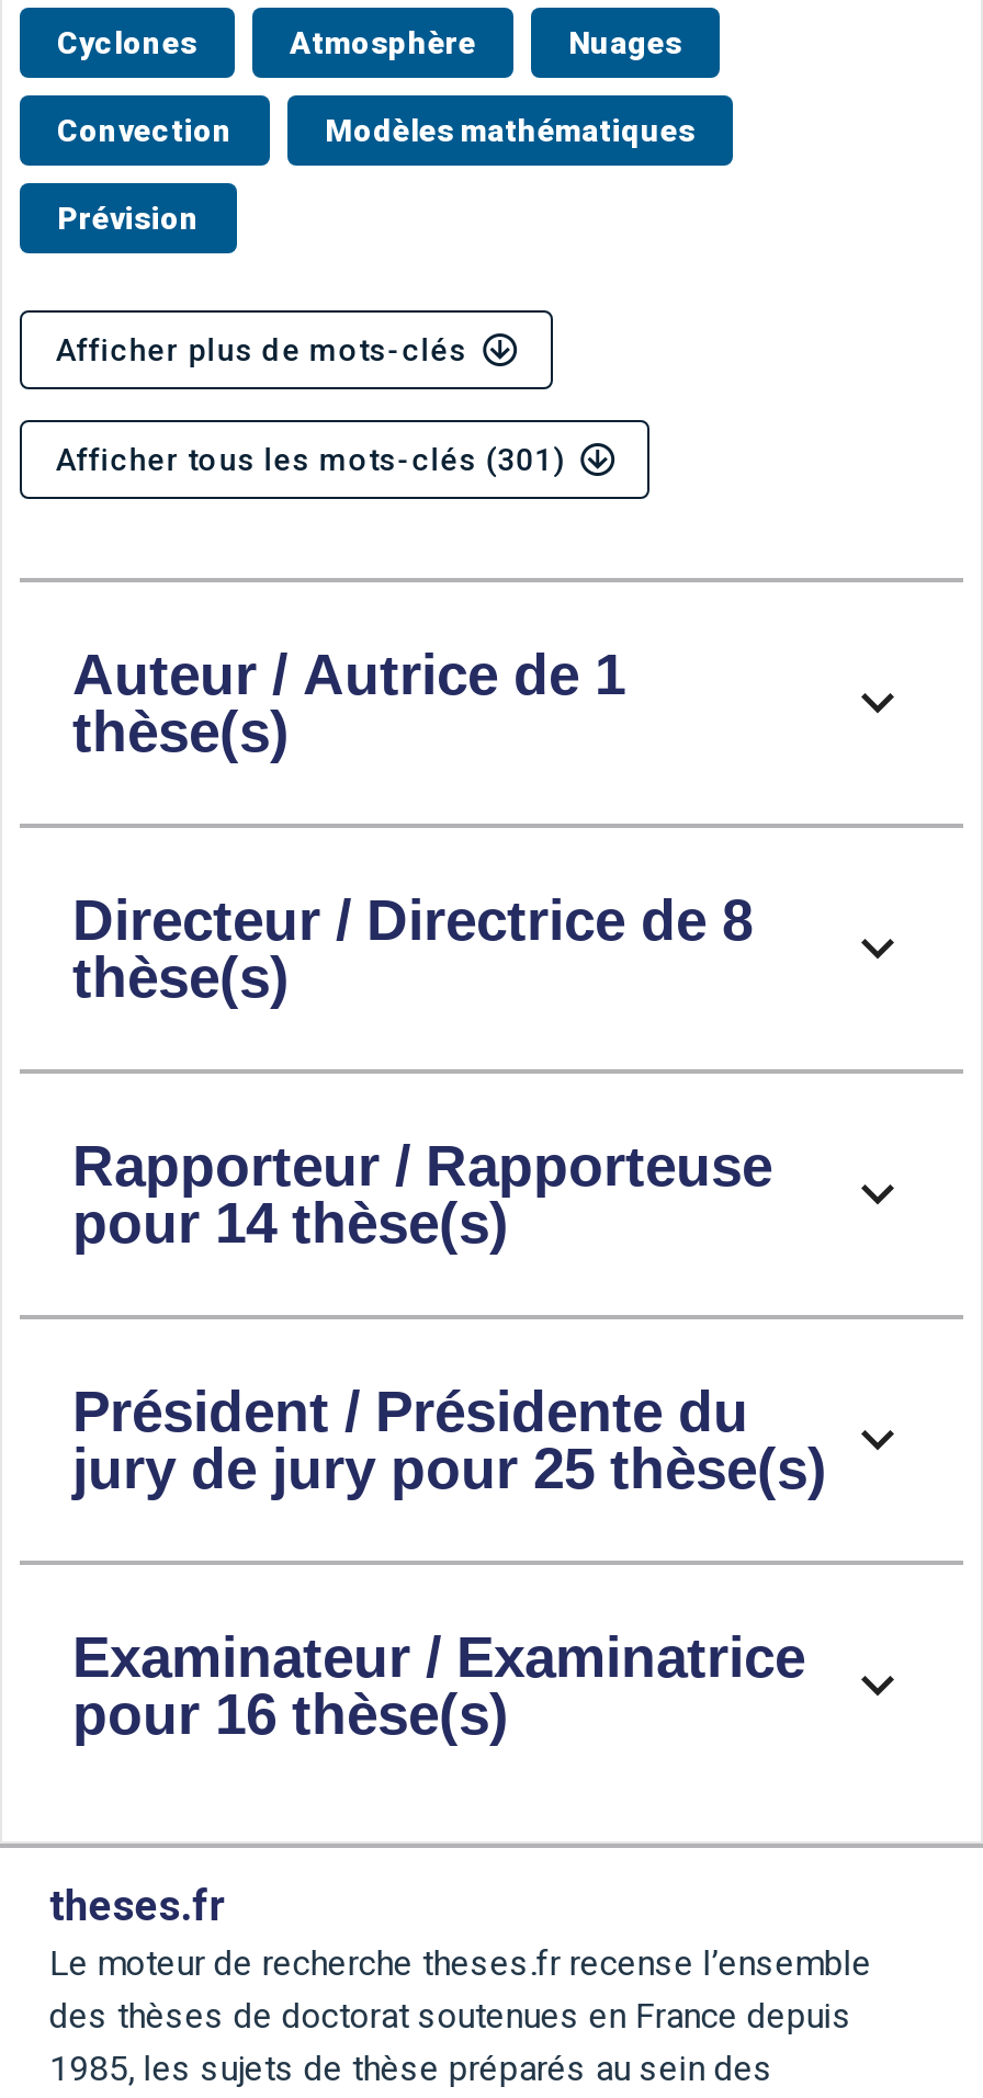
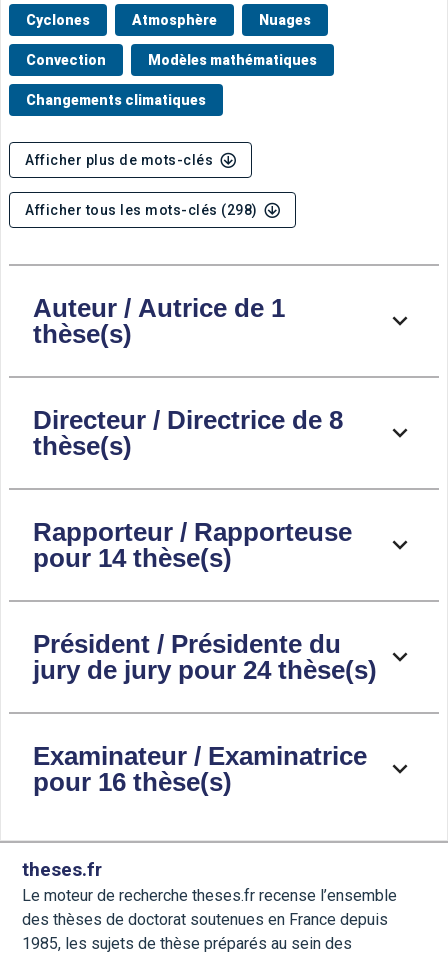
- Prévision
+ Changements climatiques

- Afficher tous les mots-clés (301)
+ Afficher tous les mots-clés (298)

- jury de jury pour 25 thèse(s)
+ jury de jury pour 24 thèse(s)
